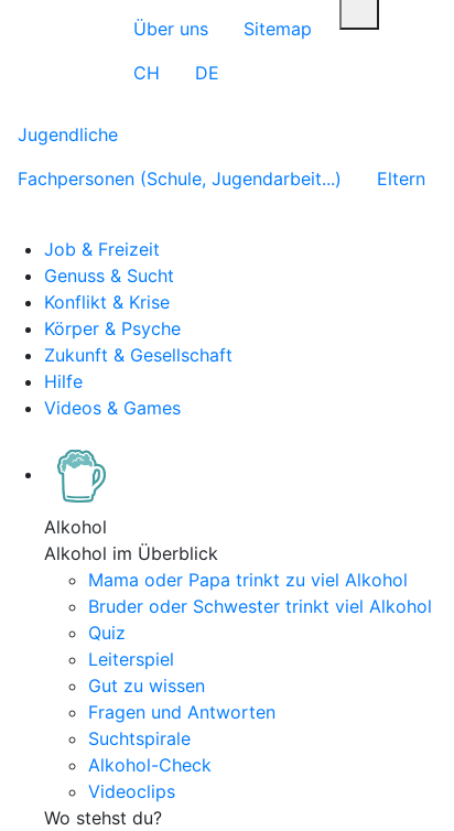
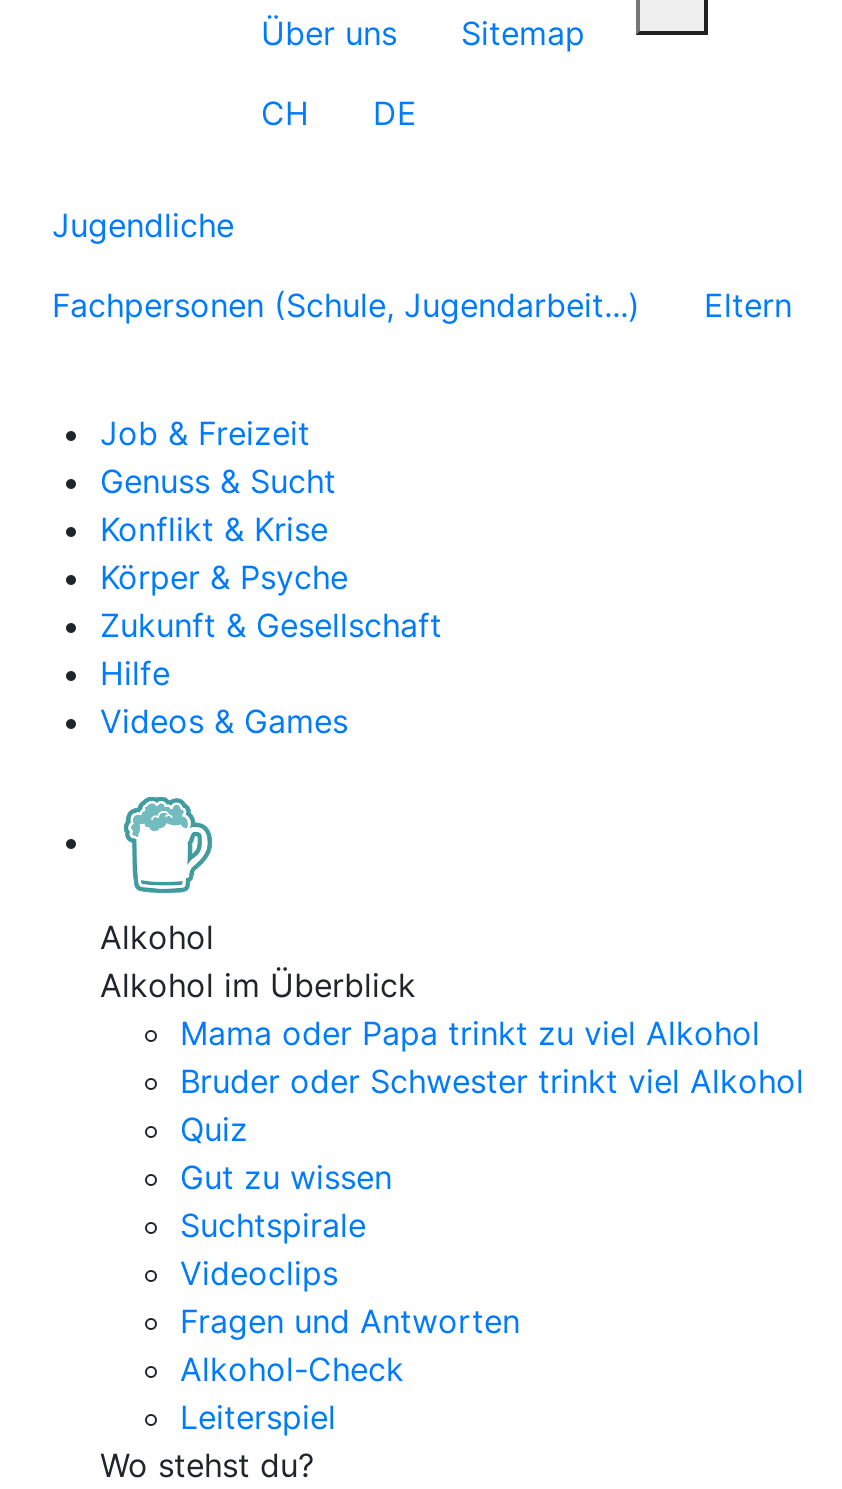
moved down: Leiterspiel

moved up: Gut zu wissen | Fragen und Antworten | Suchtspirale | Alkohol-Check | Videoclips
